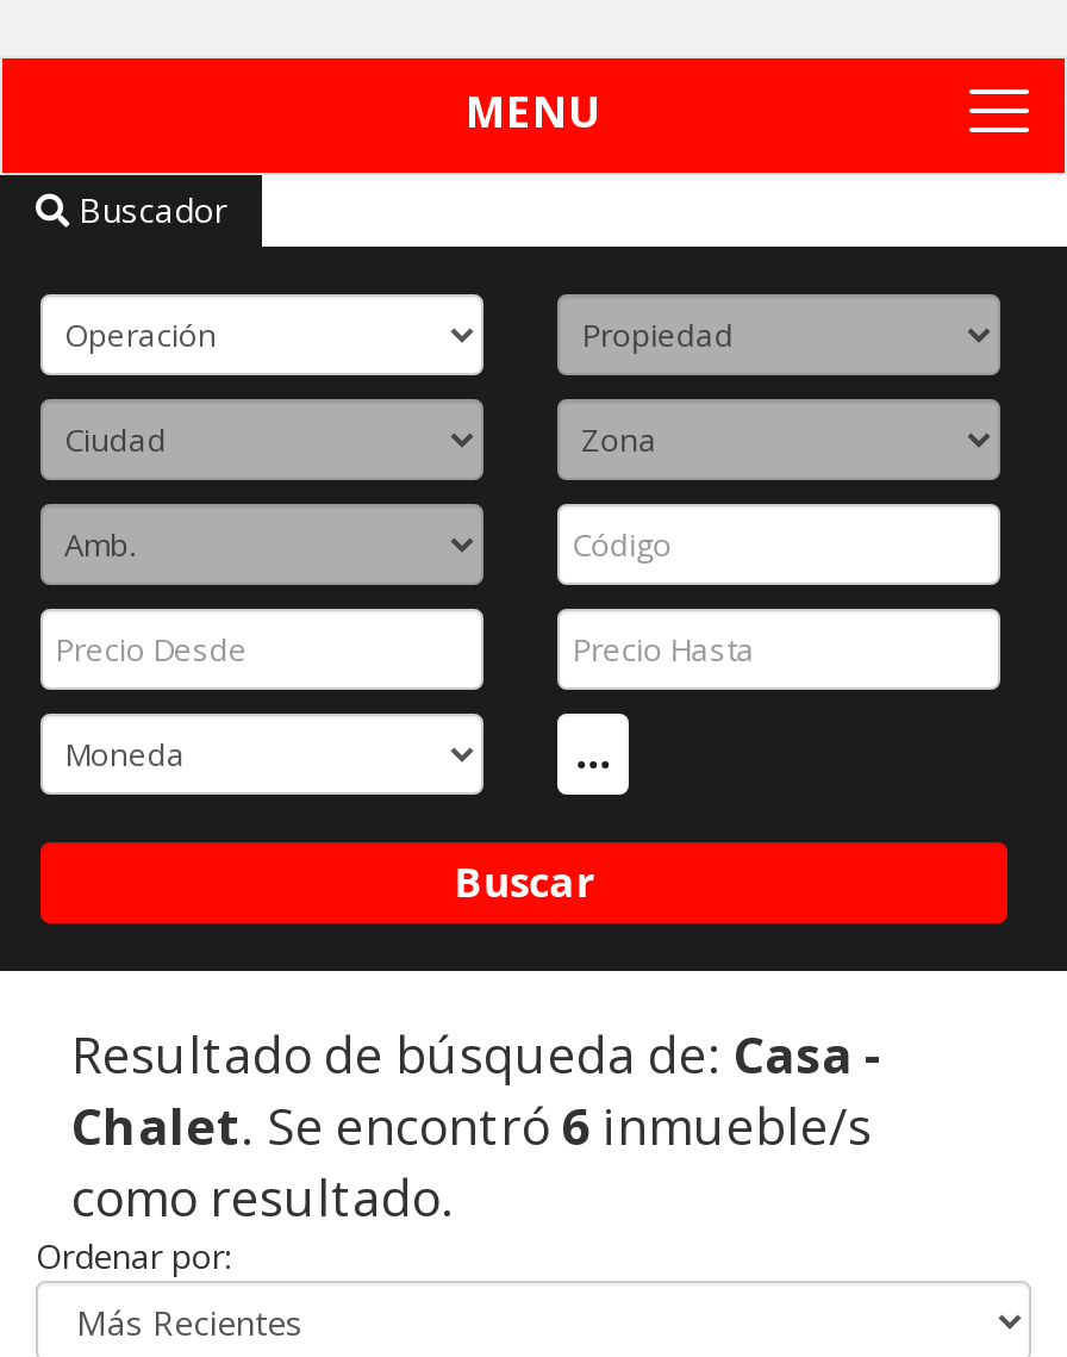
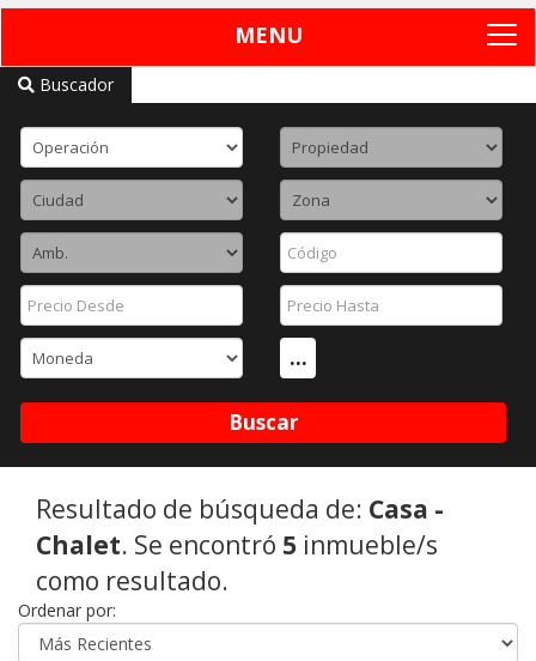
- Chalet. Se encontró 6 inmueble/s
+ Chalet. Se encontró 5 inmueble/s
